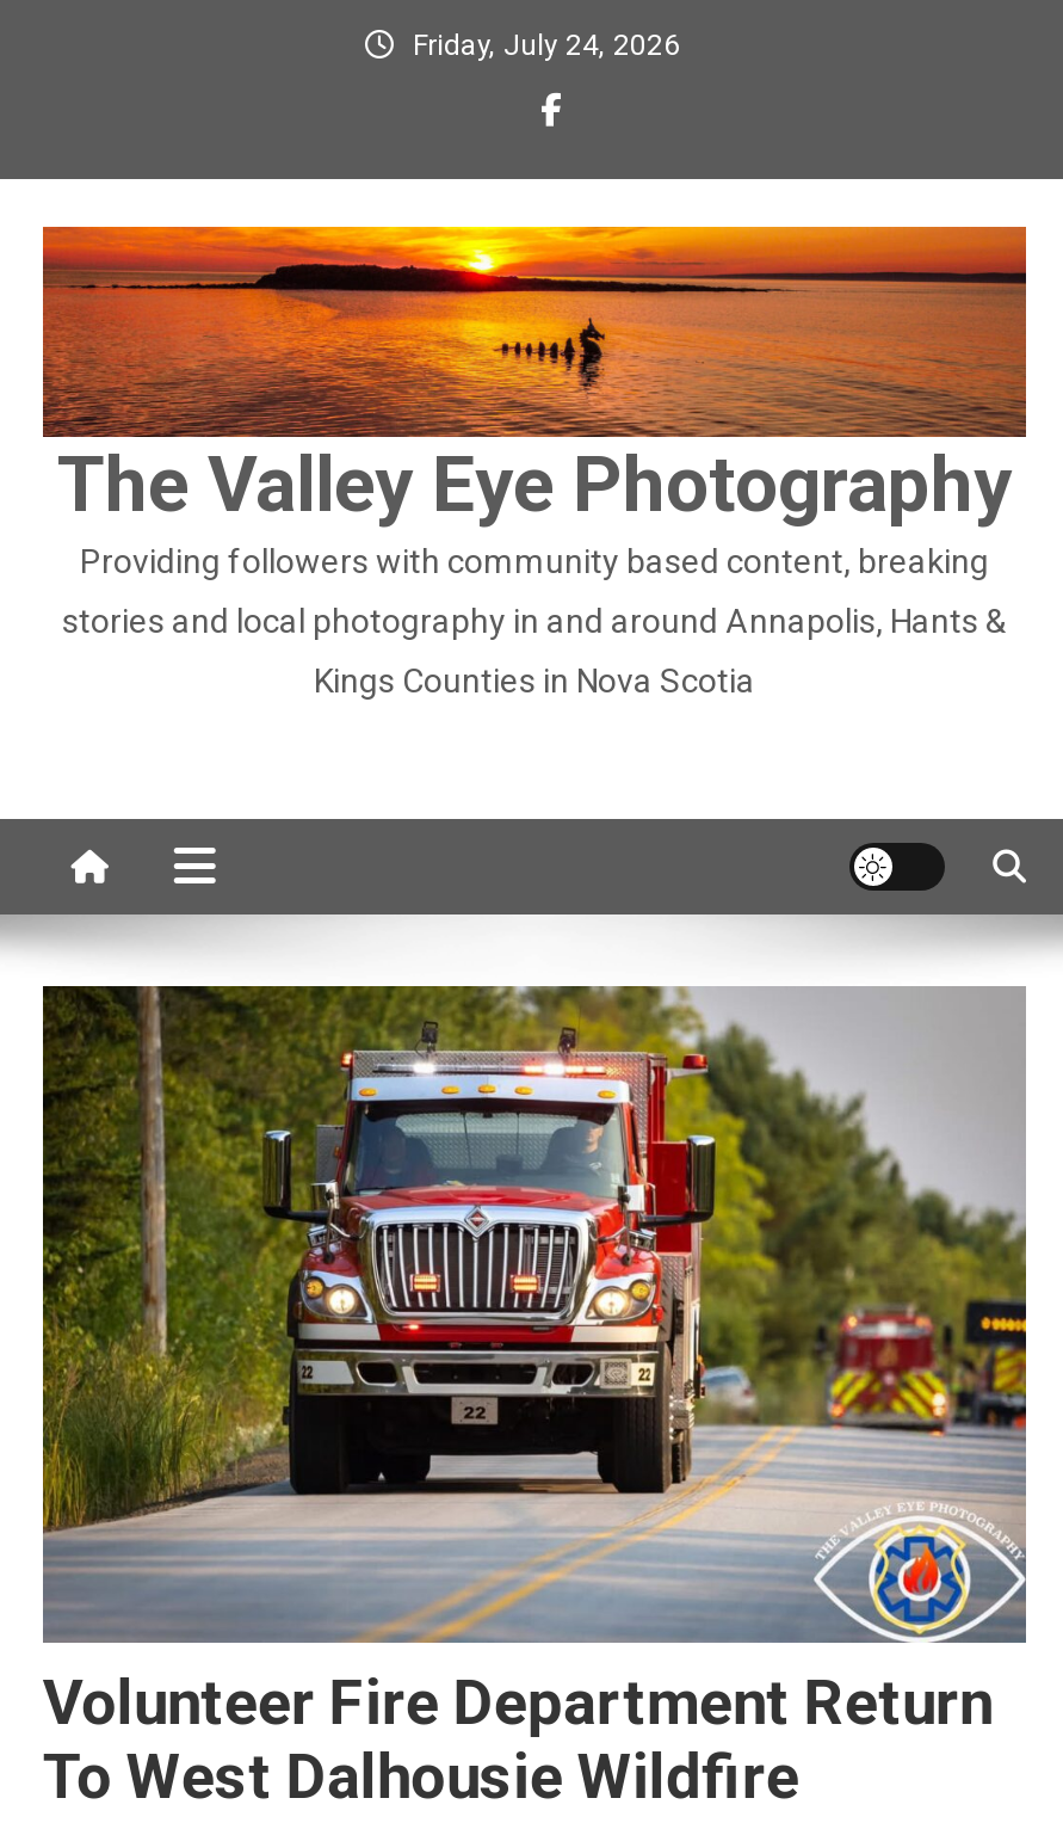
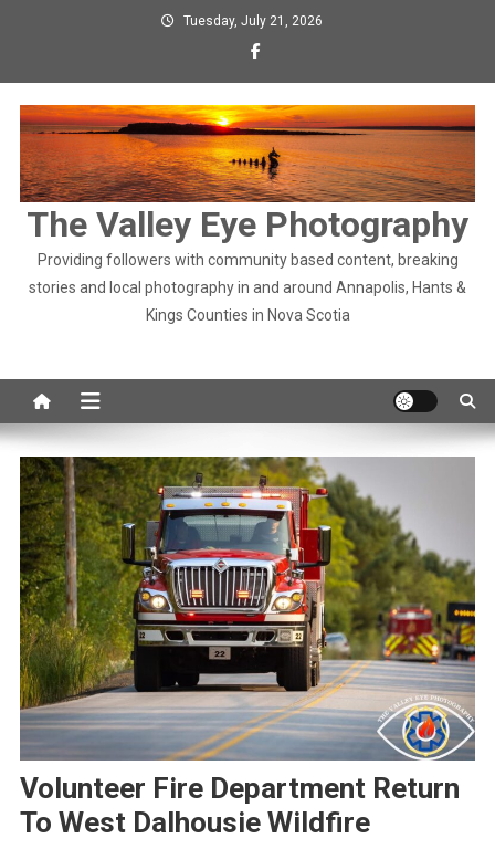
- Friday, July 24, 2026
+ Tuesday, July 21, 2026
